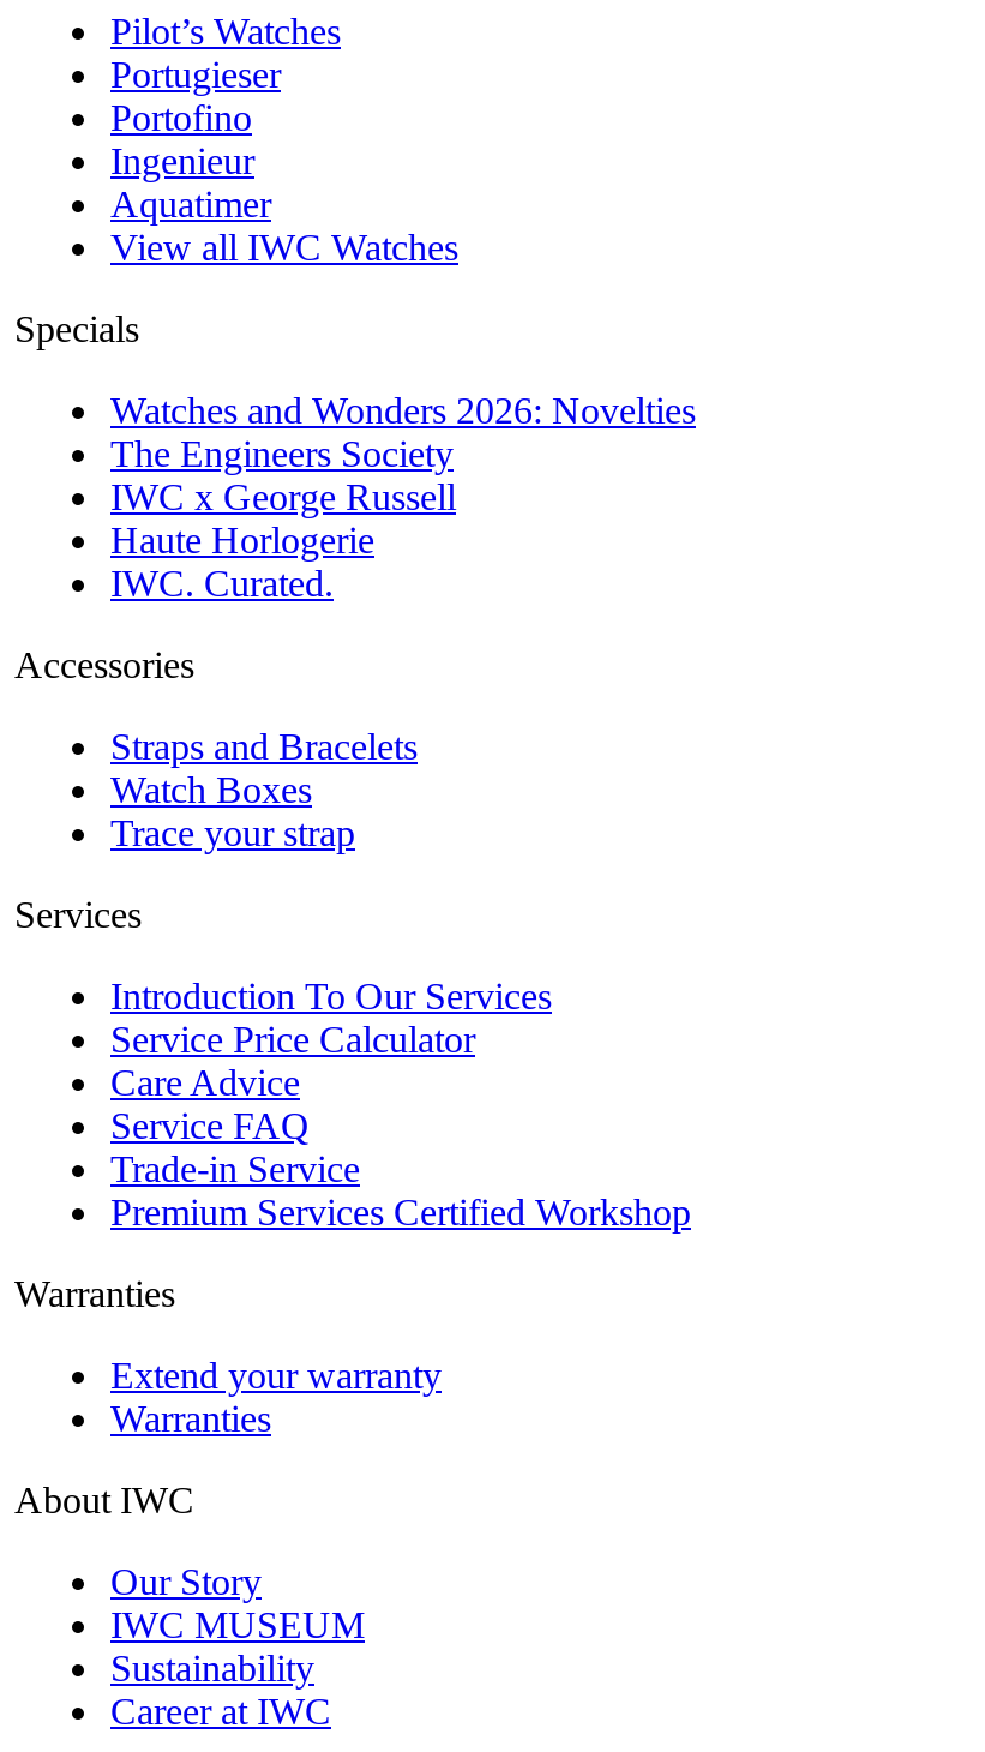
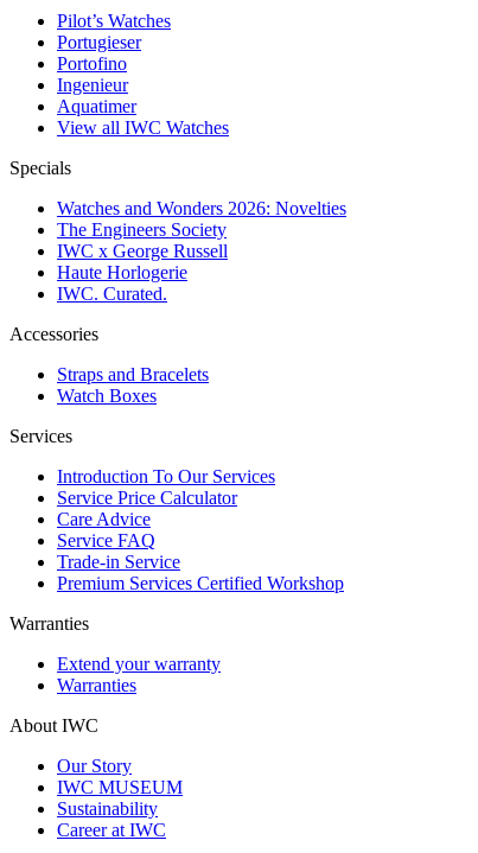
- Trace your strap
